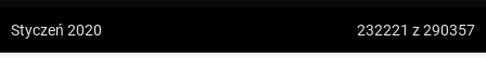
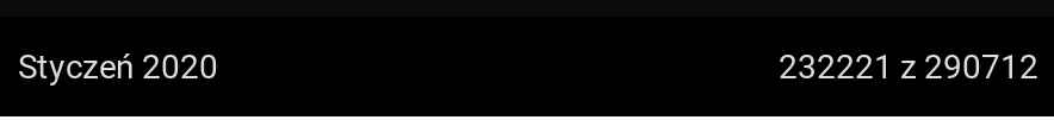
- 232221 z 290357
+ 232221 z 290712
